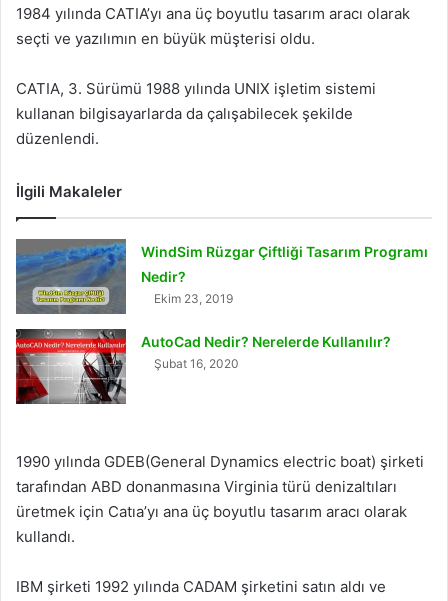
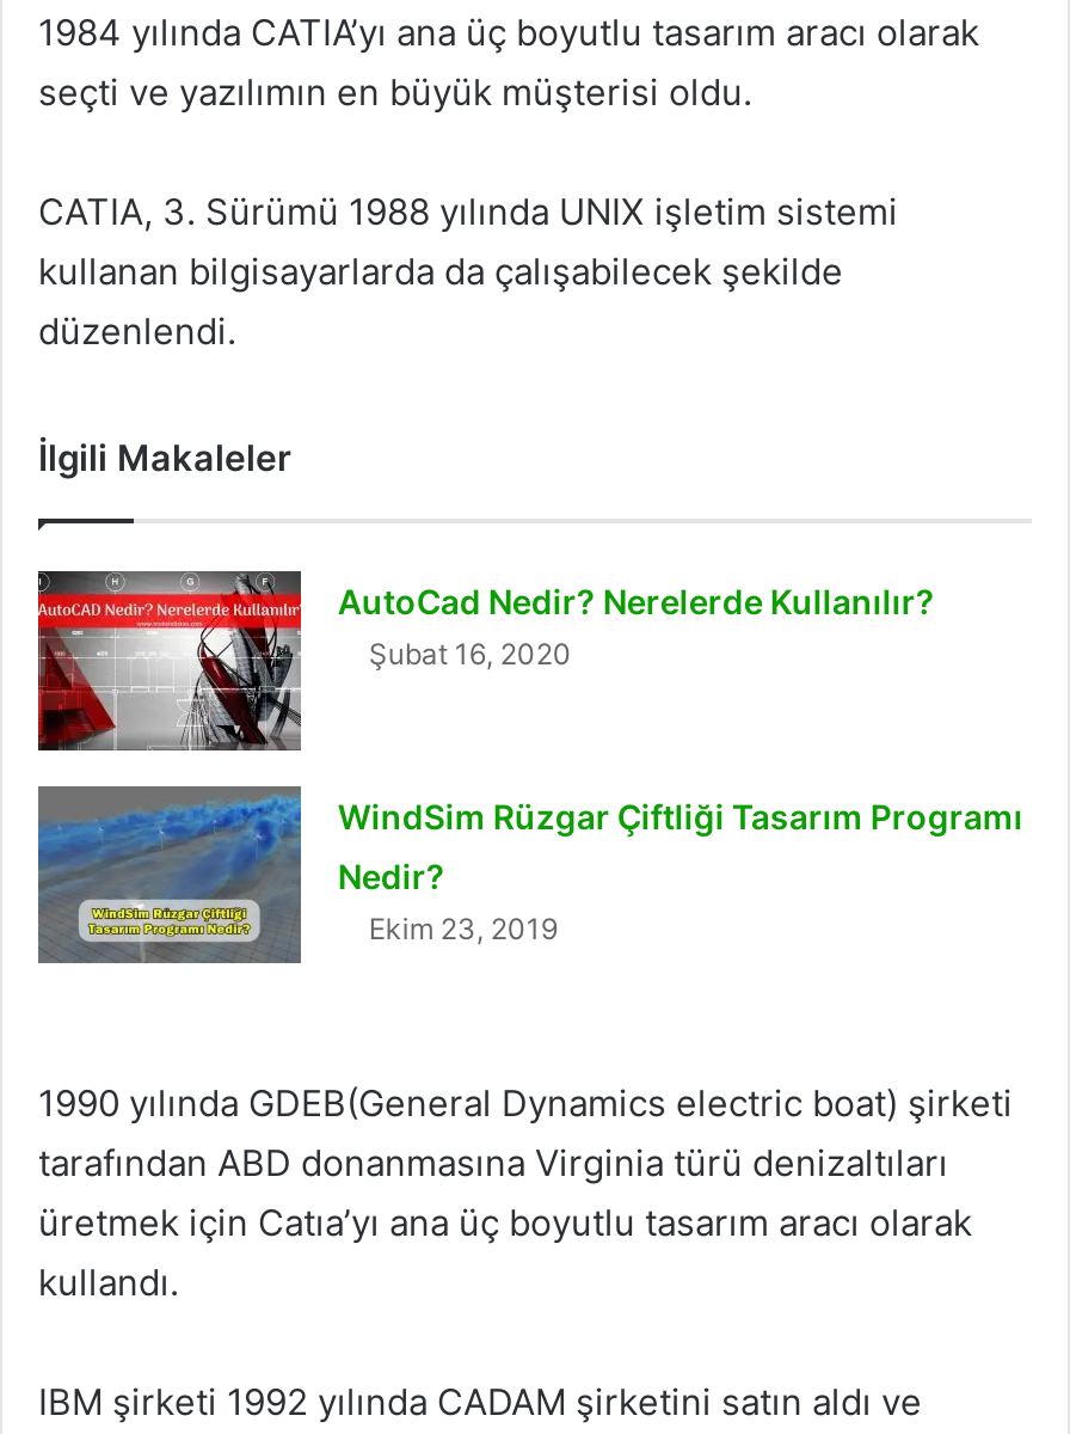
moved down: [image] | WindSim Rüzgar Çiftliği Tasarım Programı | Nedir? | Ekim 23, 2019

moved up: [image] | AutoCad Nedir? Nerelerde Kullanılır? | Şubat 16, 2020
